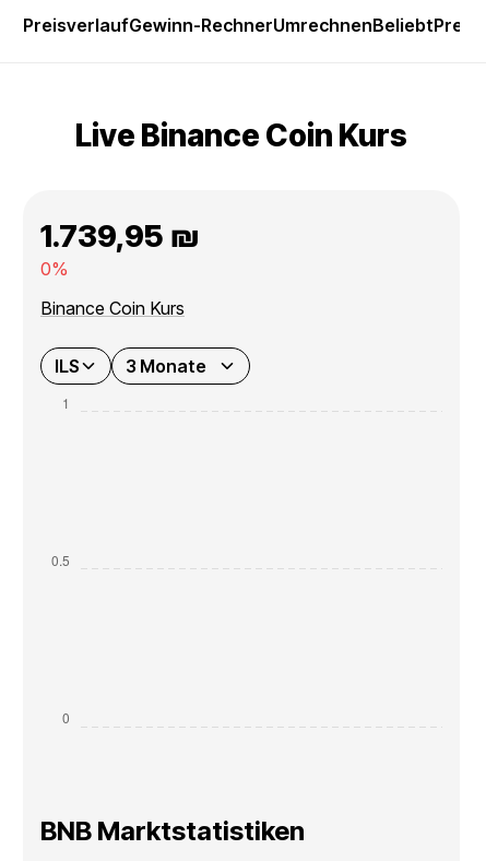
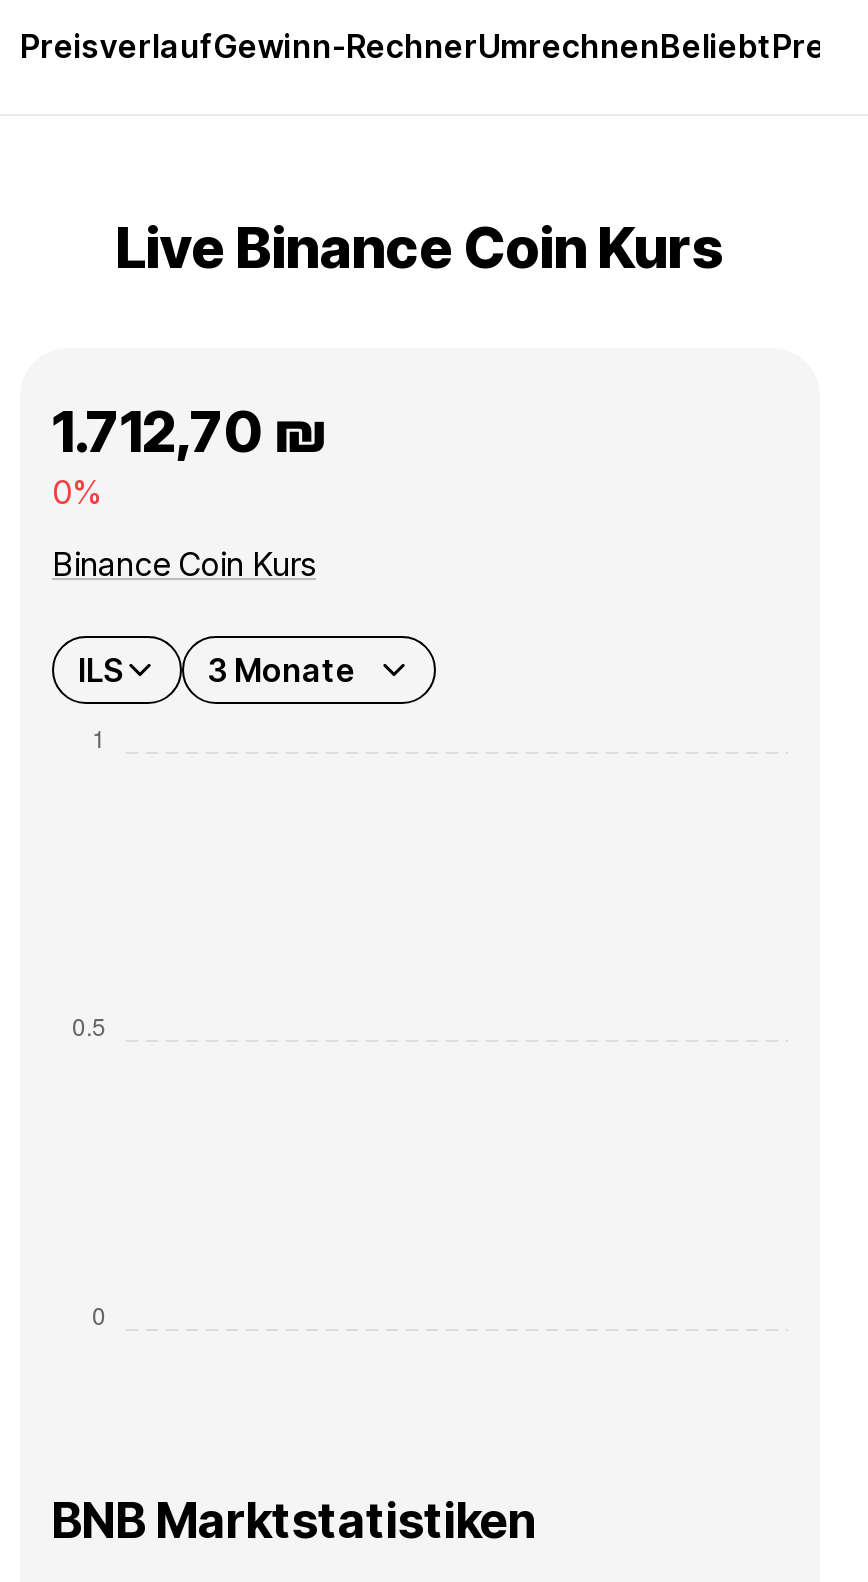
- 1.739,95 ₪
+ 1.712,70 ₪
